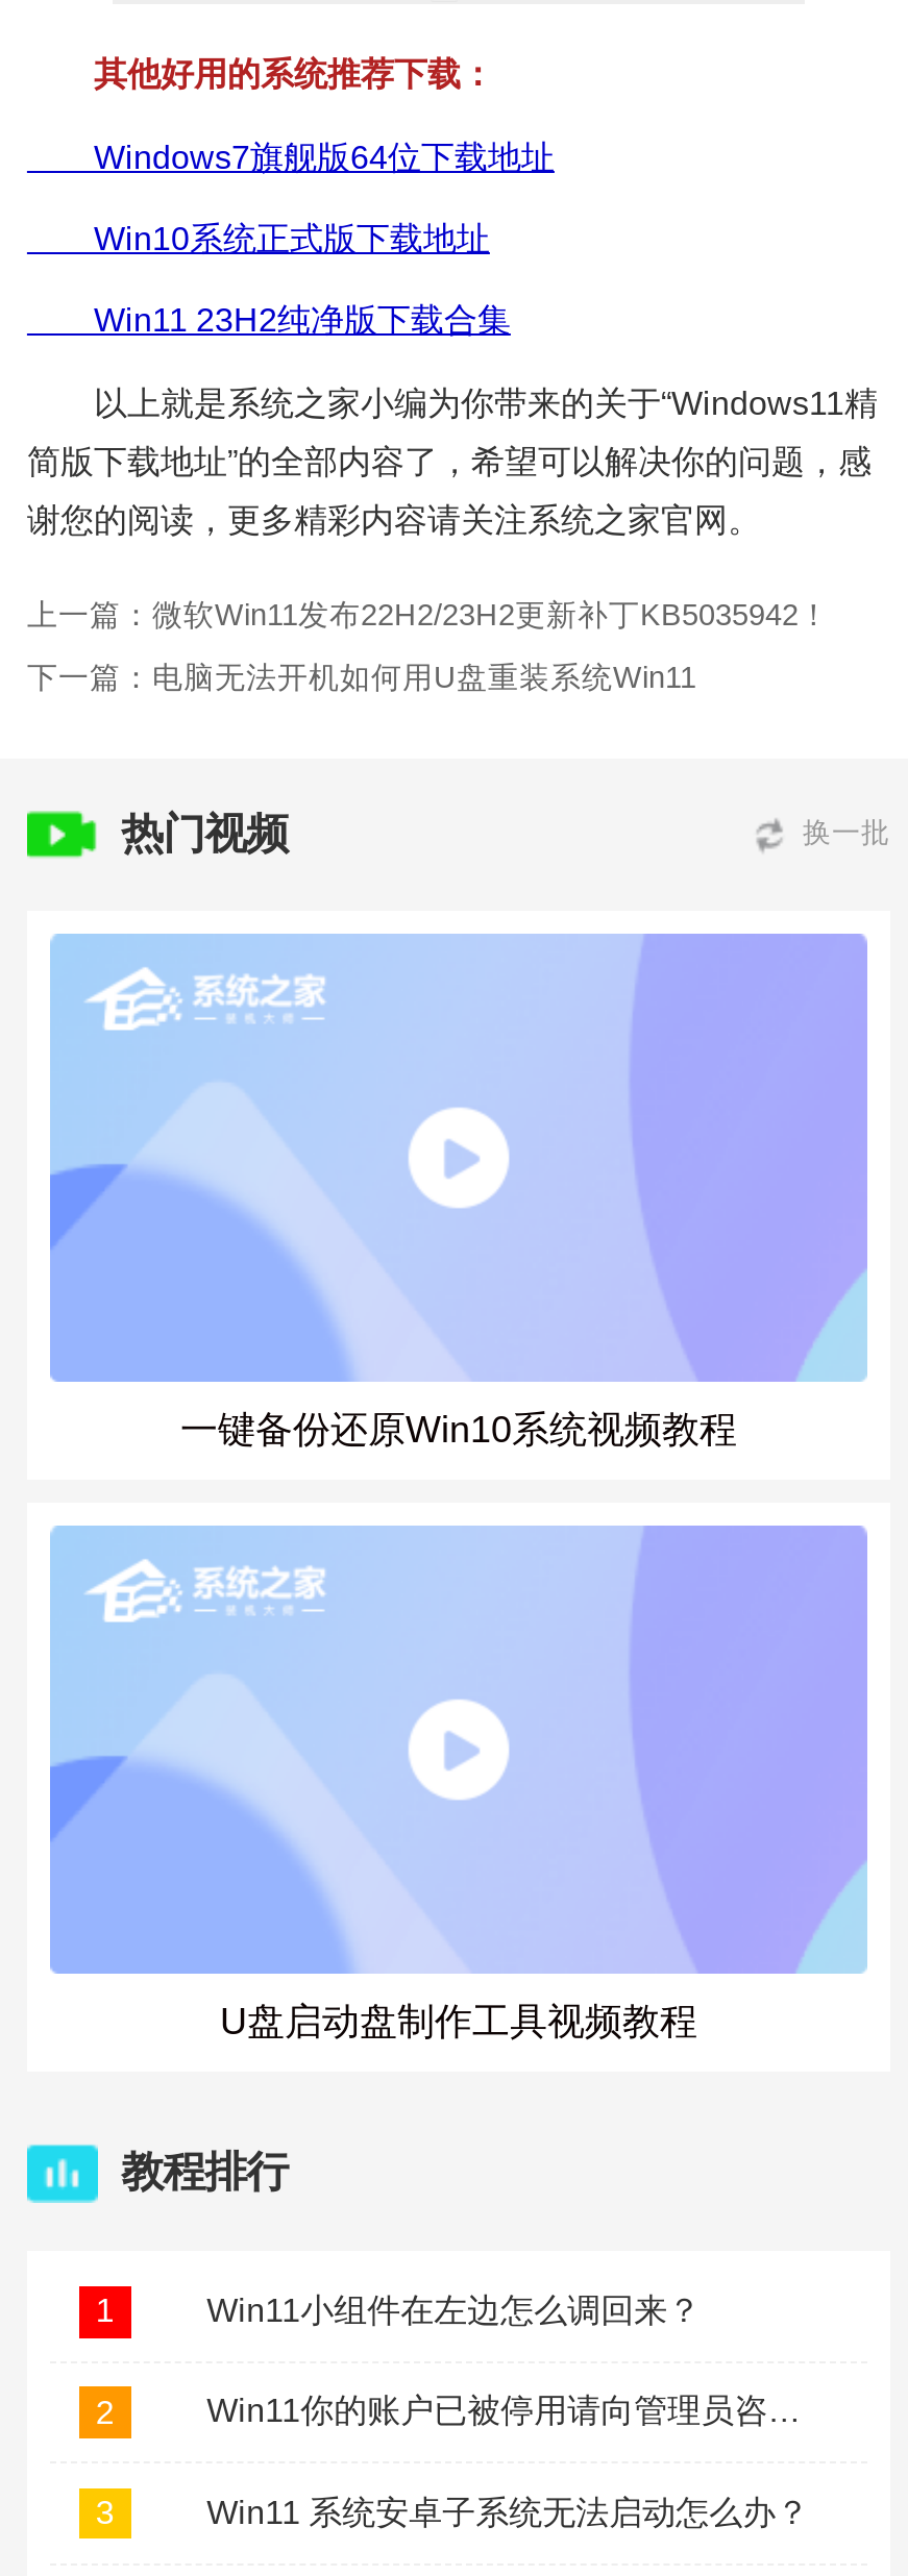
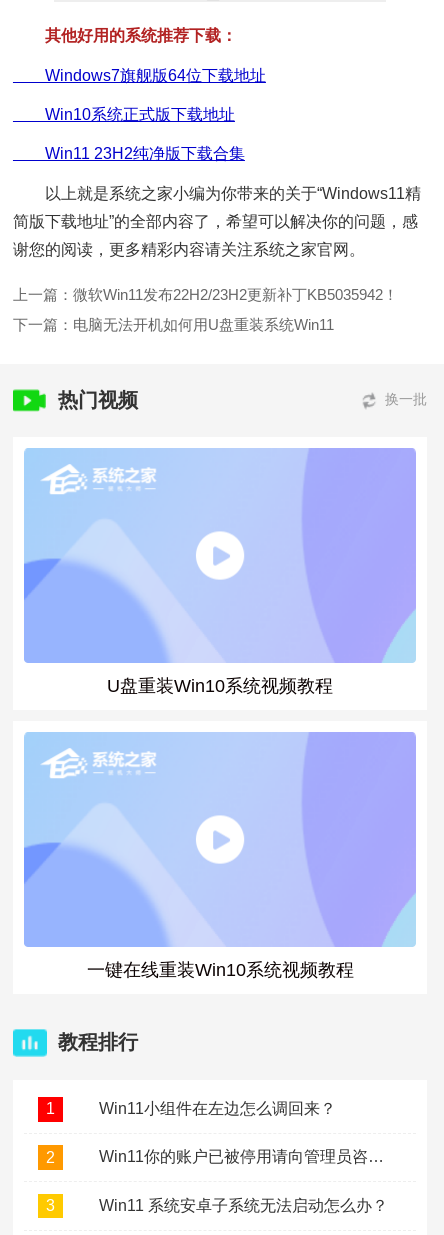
- 一键备份还原Win10系统视频教程
+ U盘重装Win10系统视频教程

- U盘启动盘制作工具视频教程
+ 一键在线重装Win10系统视频教程
